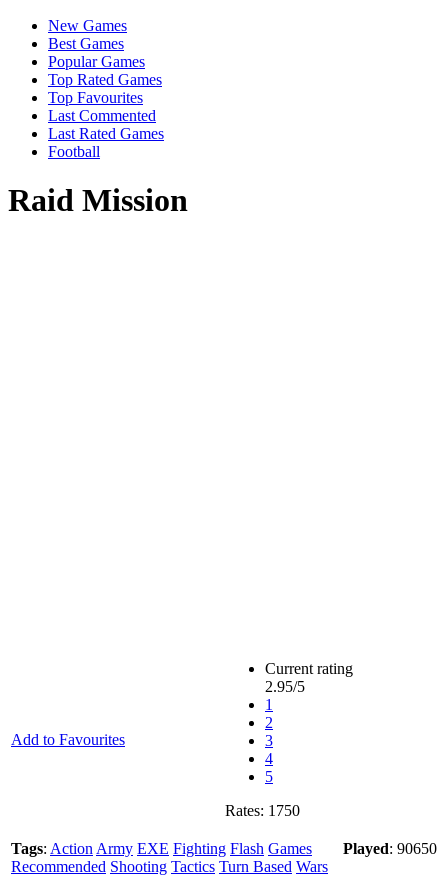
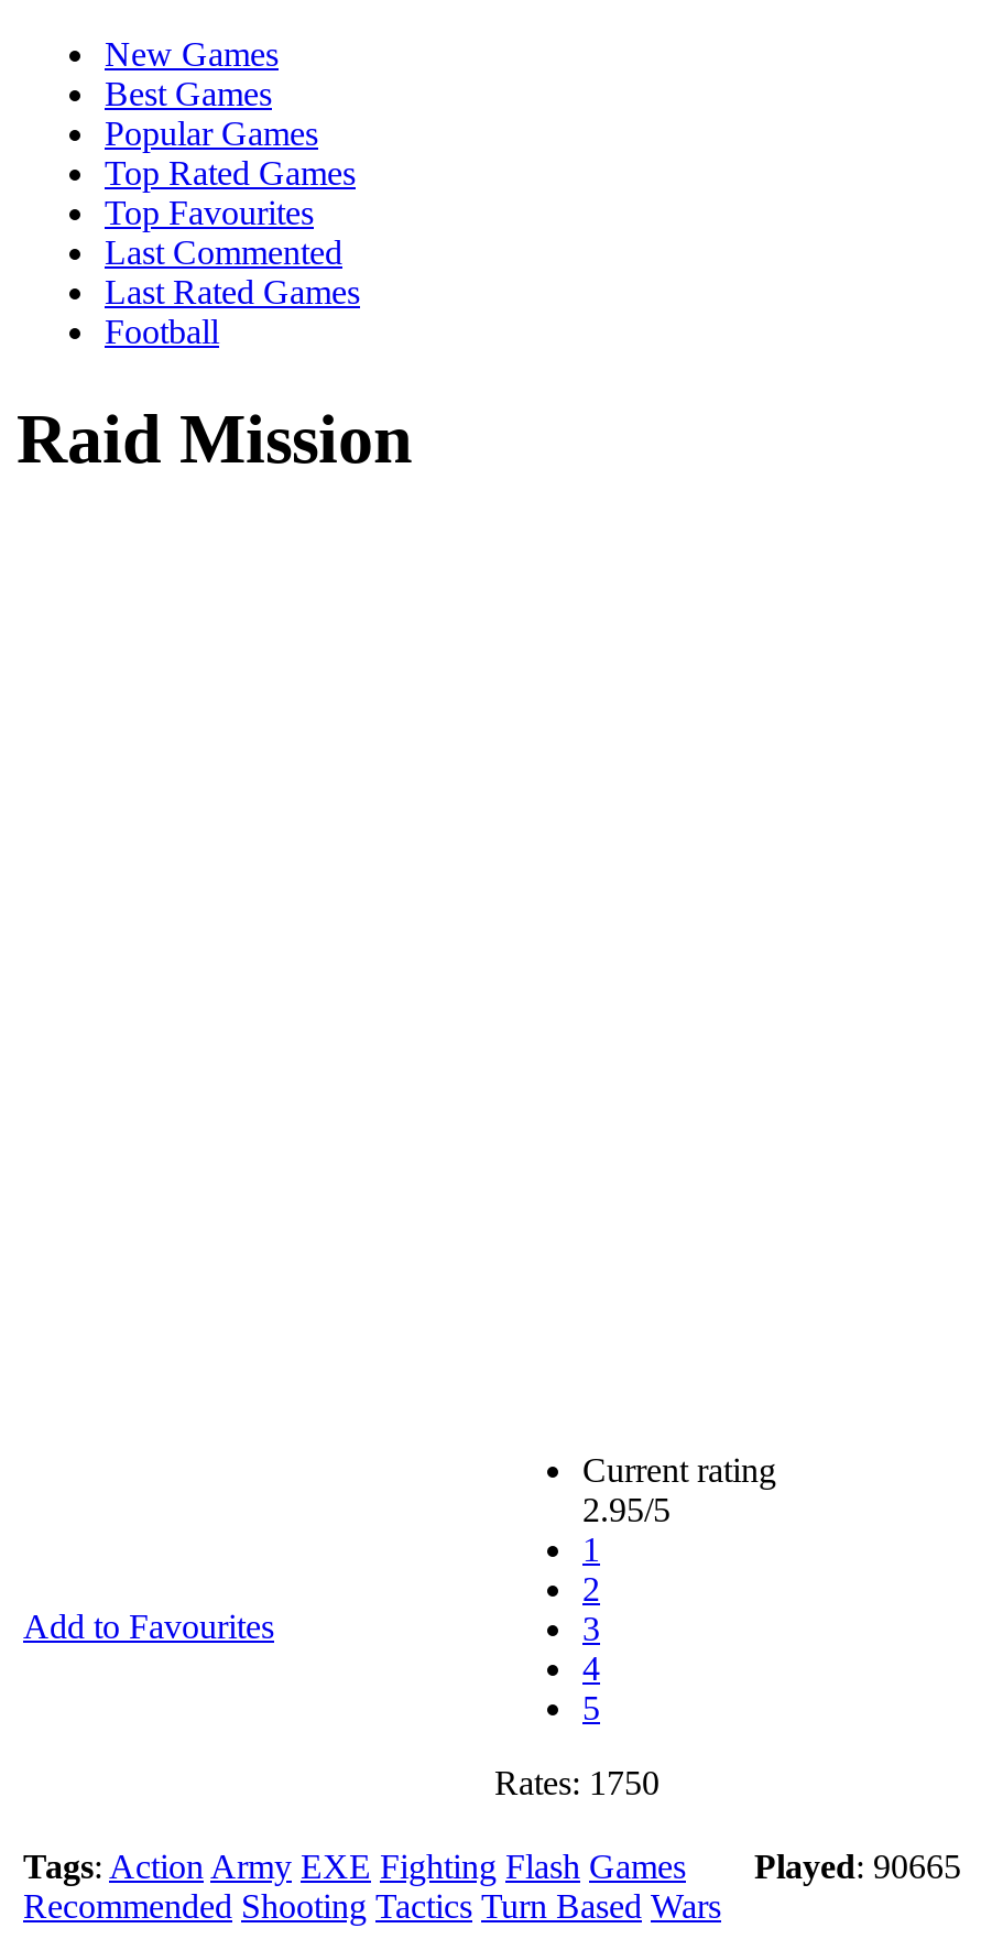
- Tags: Action Army EXE Fighting Flash Games Played: 90650
+ Tags: Action Army EXE Fighting Flash Games Played: 90665
